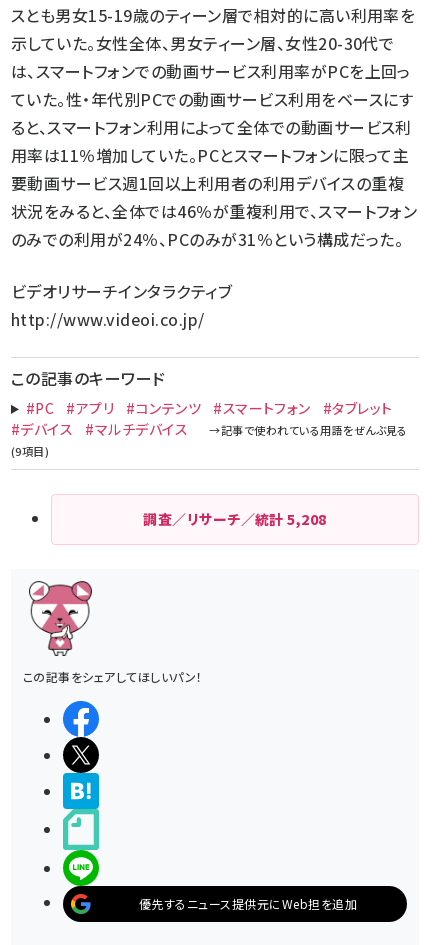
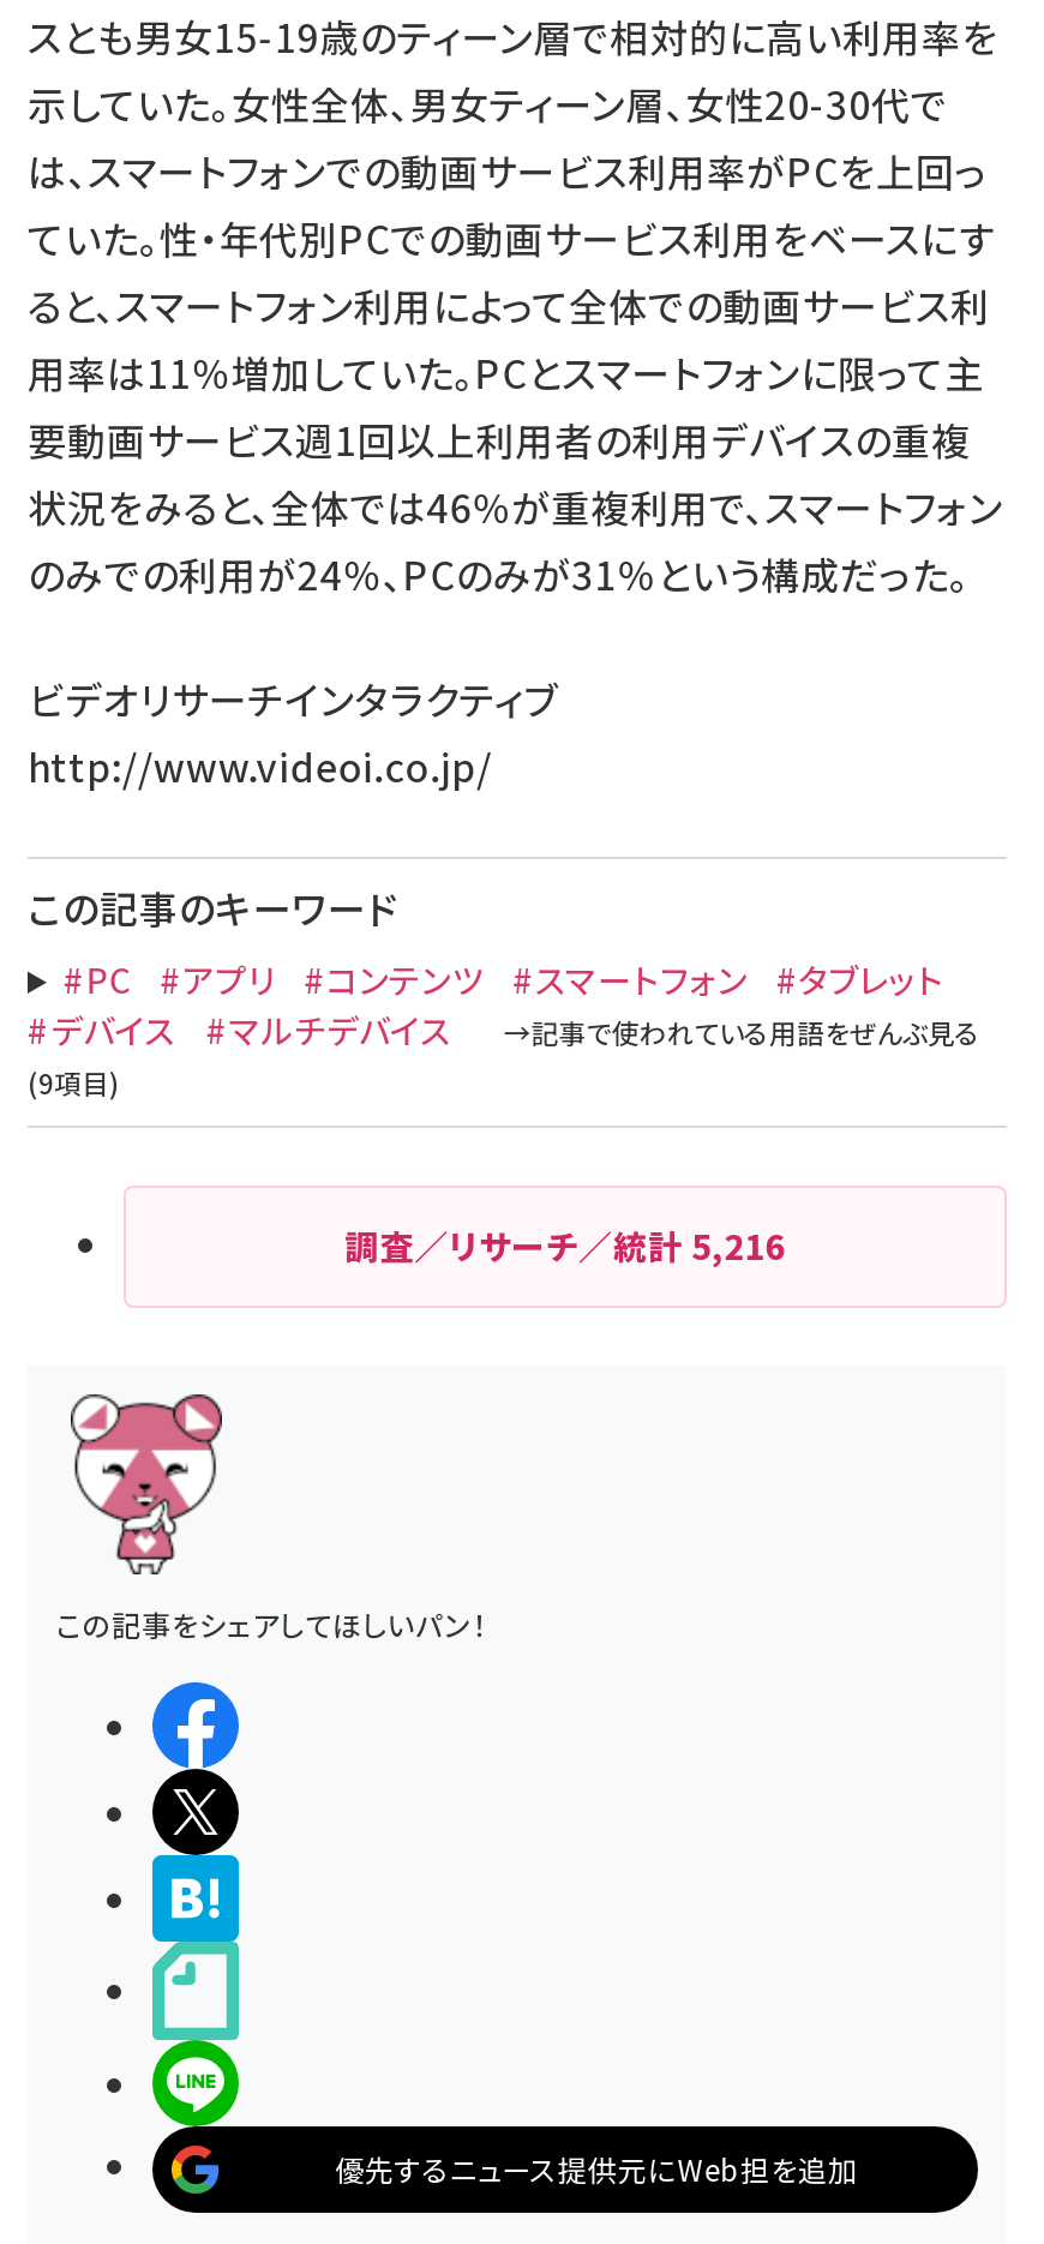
- 調査／リサーチ／統計5,208
+ 調査／リサーチ／統計5,216
